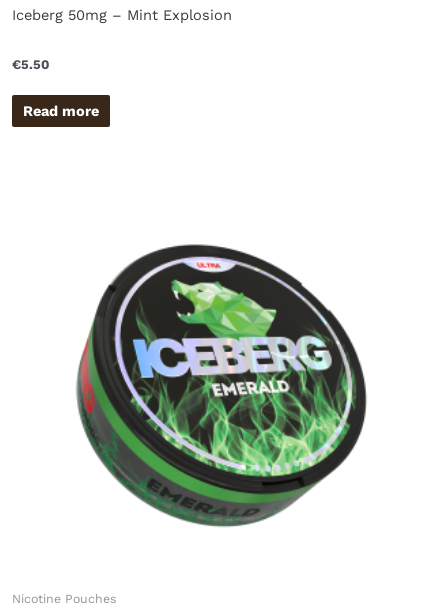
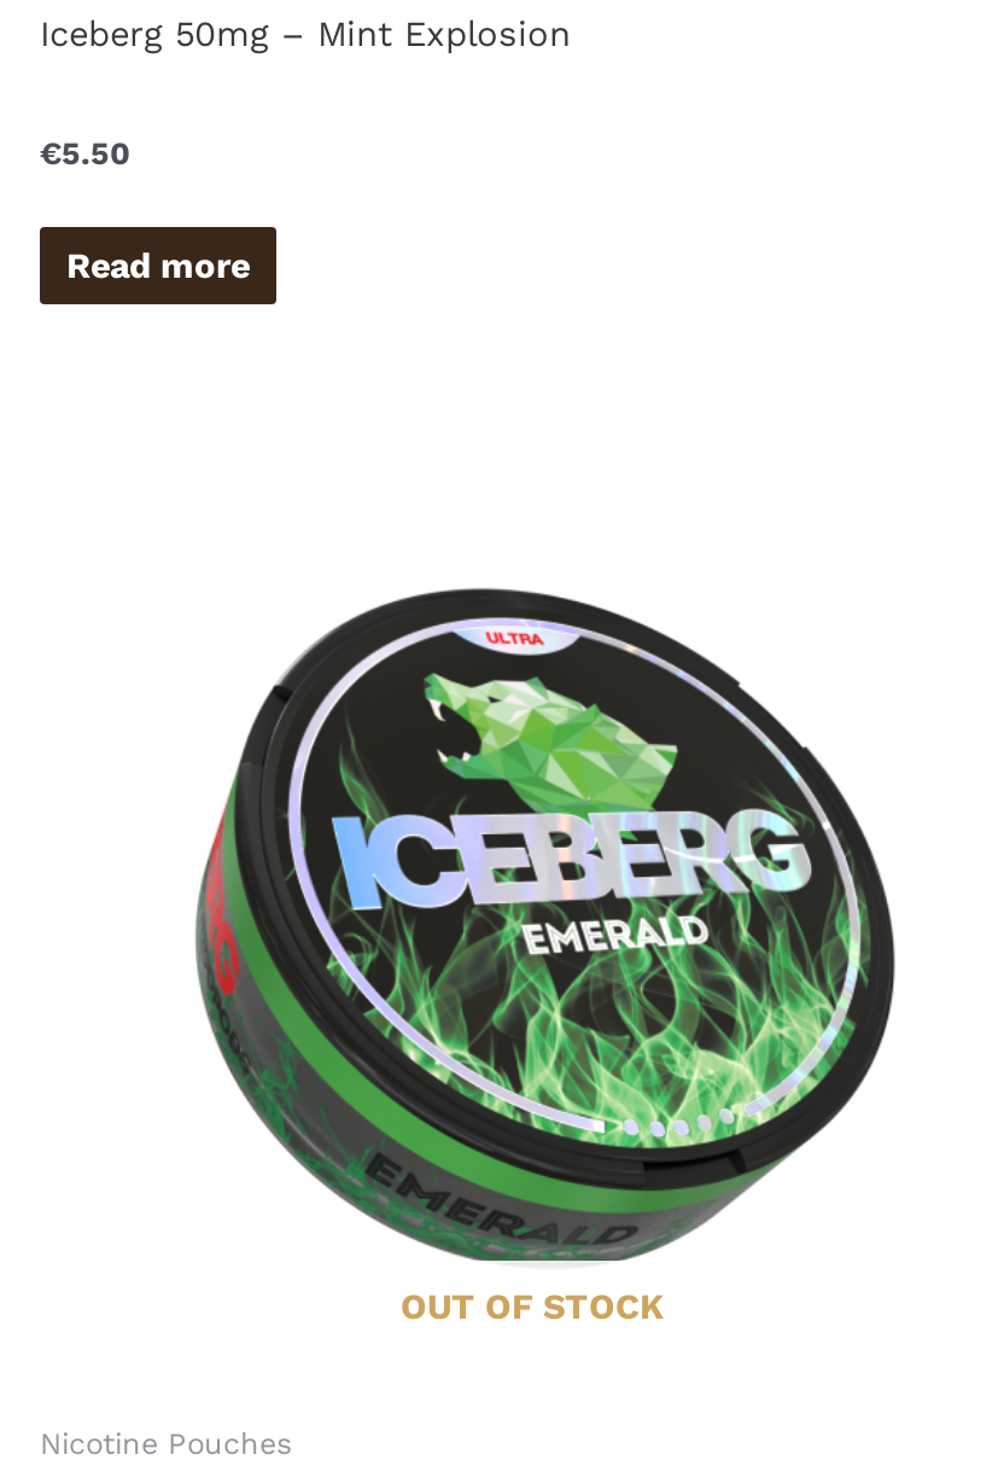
+ OUT OF STOCK
